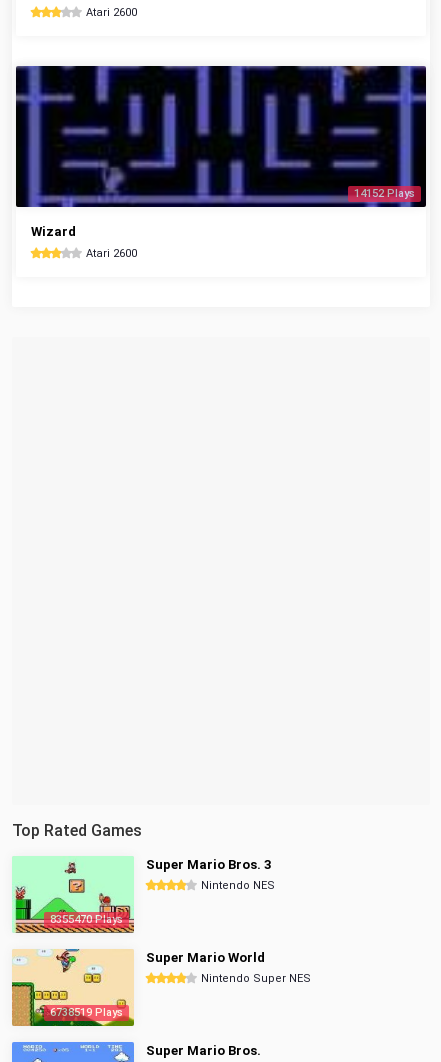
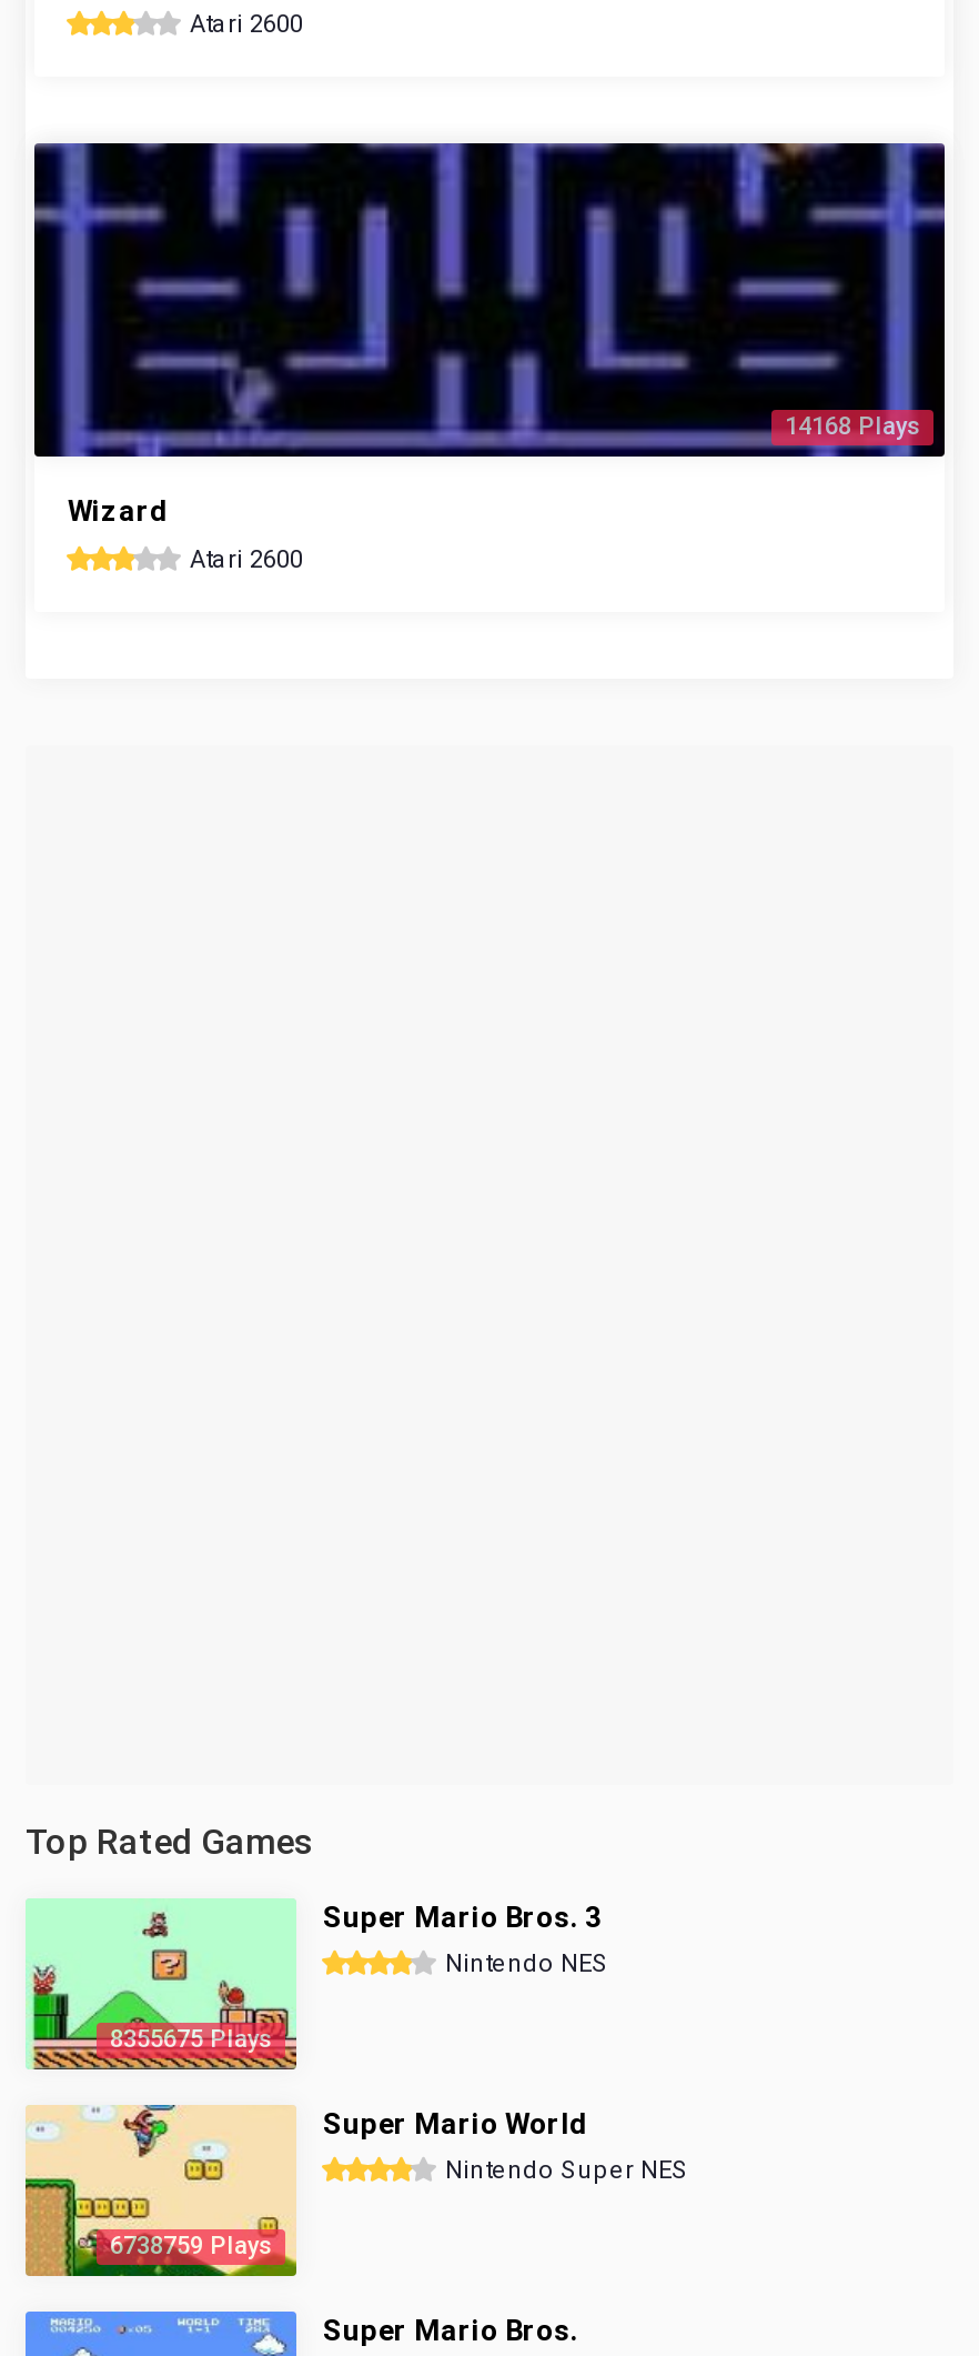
- 14152 Plays
+ 14168 Plays

- 8355470 Plays
+ 8355675 Plays

- 6738519 Plays
+ 6738759 Plays
